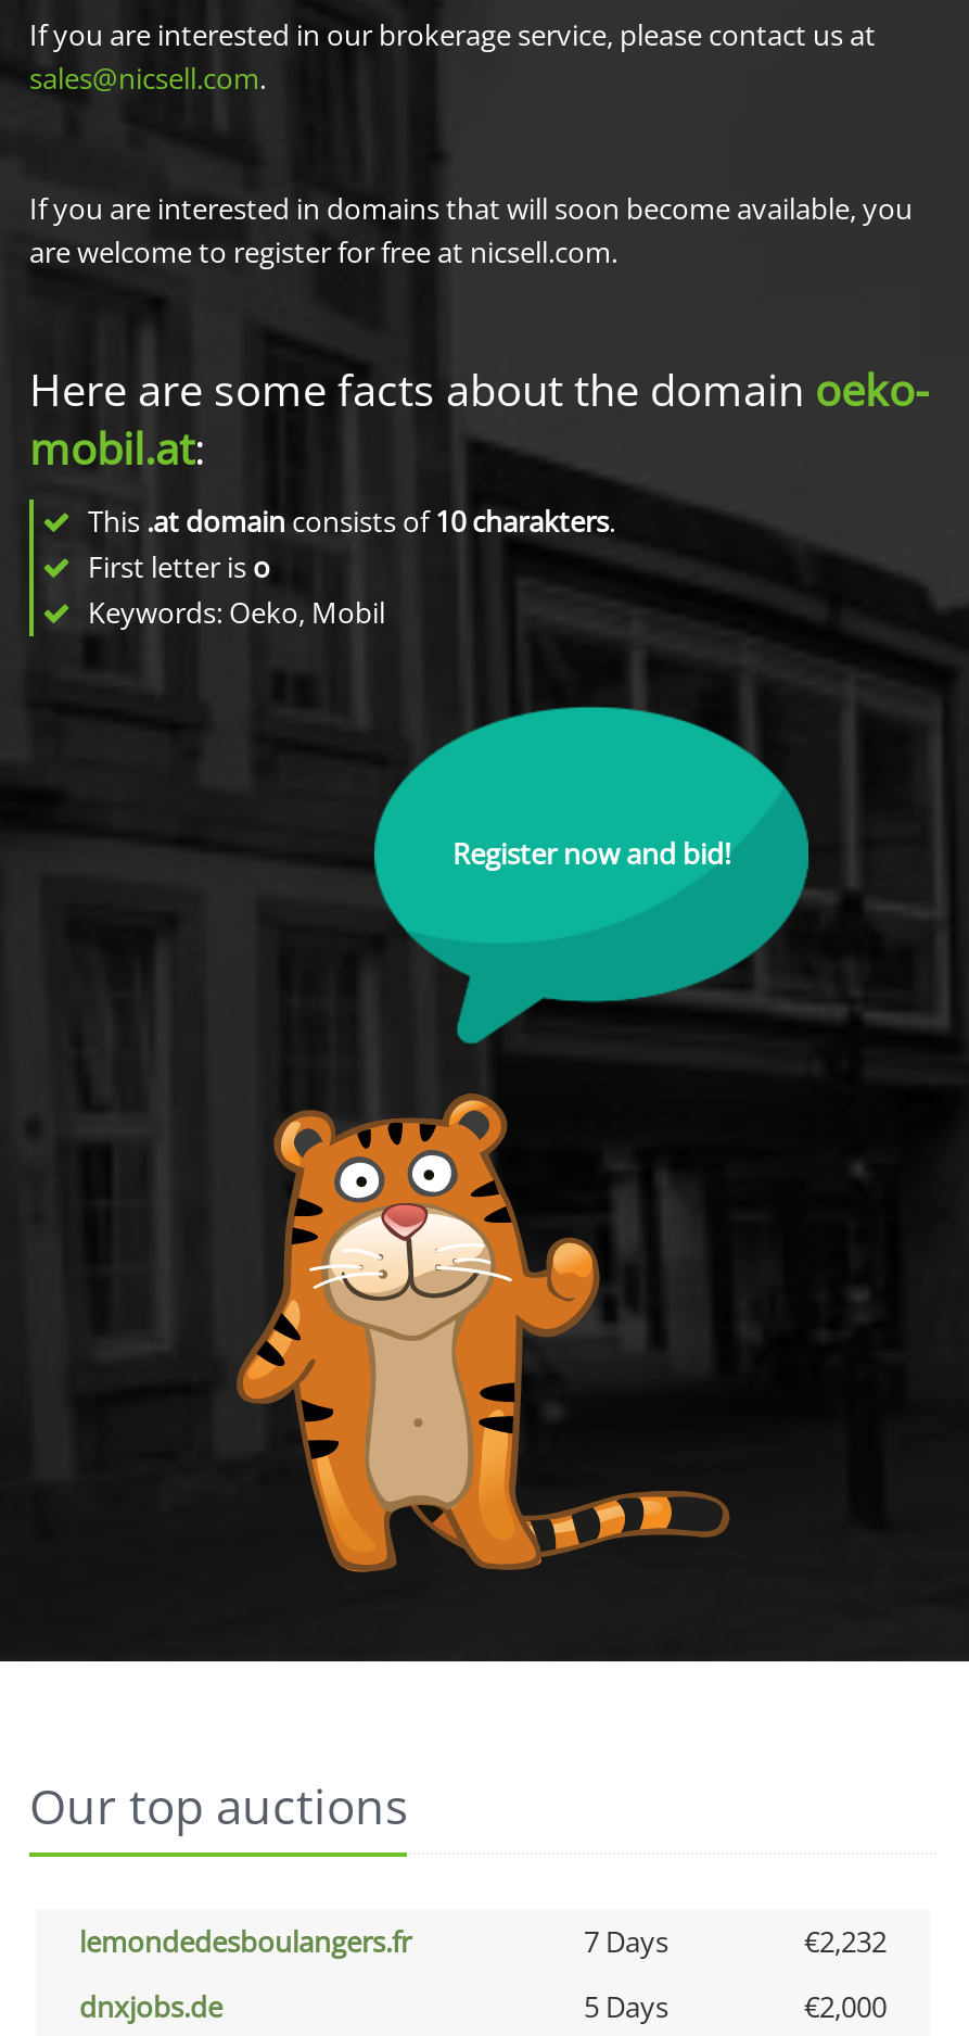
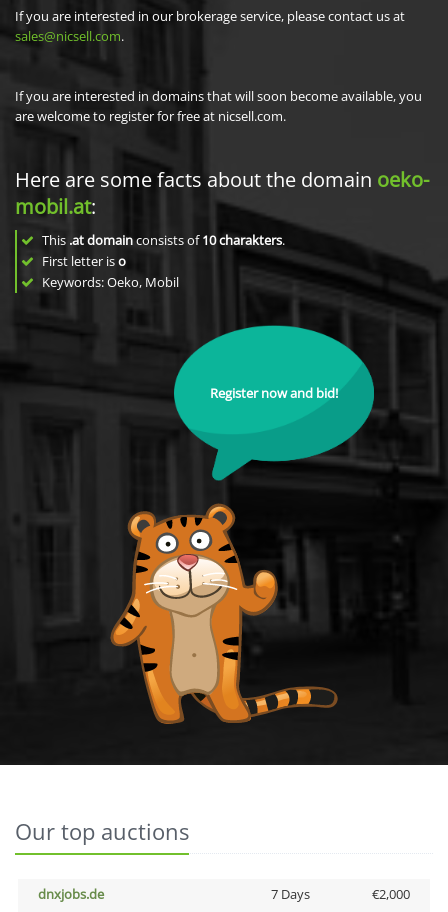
- lemondedesboulangers.fr
- 7 Days
- €2,232

- 5 Days
+ 7 Days
